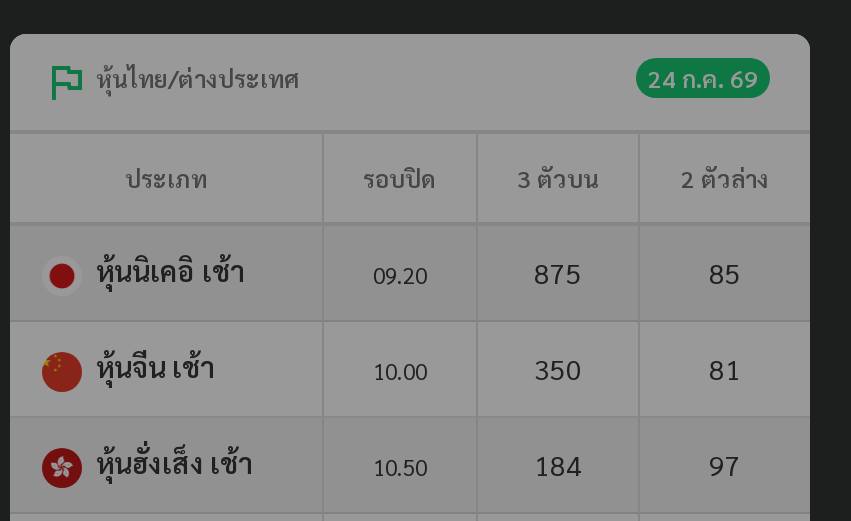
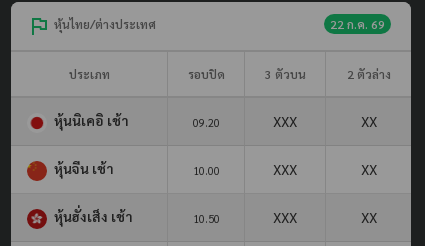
- 24 ก.ค. 69
+ 22 ก.ค. 69

- 875
- 85
+ XXX
+ XX

- 350
- 81
+ XXX
+ XX

- 184
- 97
+ XXX
+ XX
